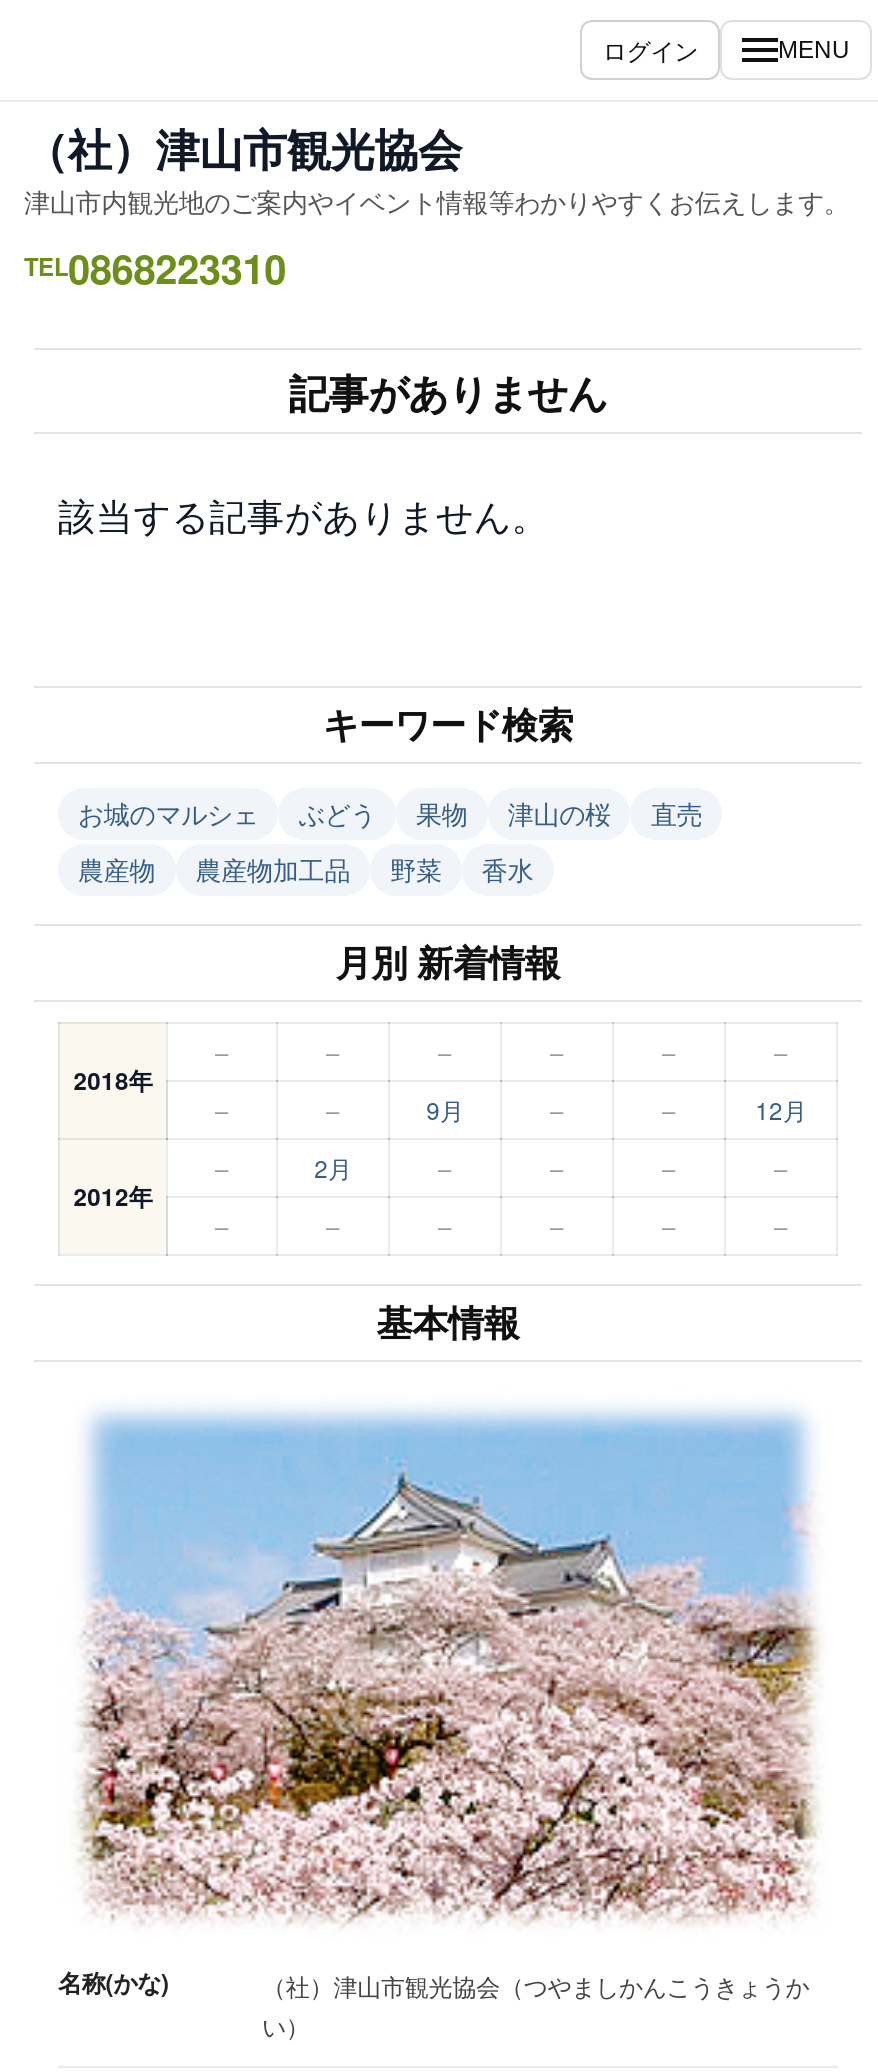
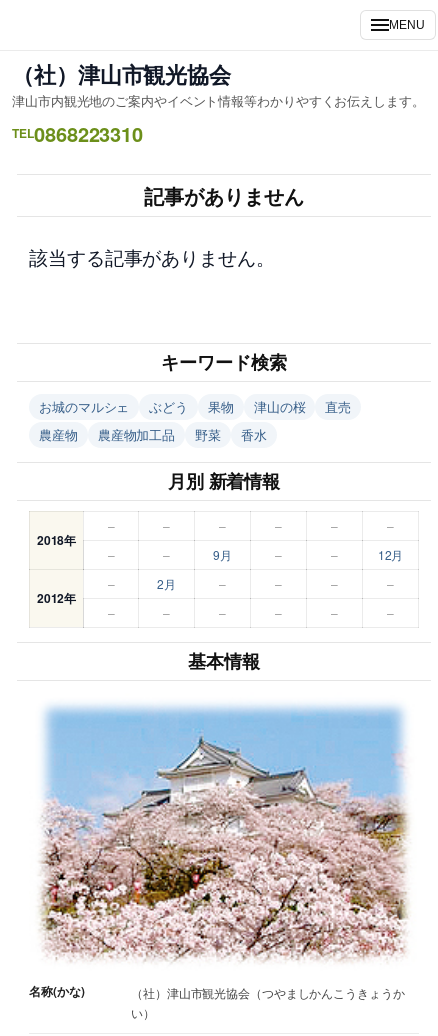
- ログイン
